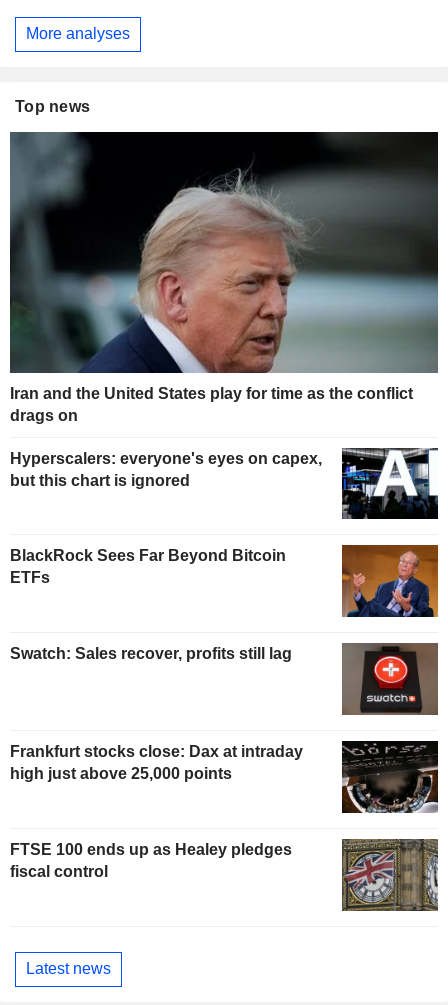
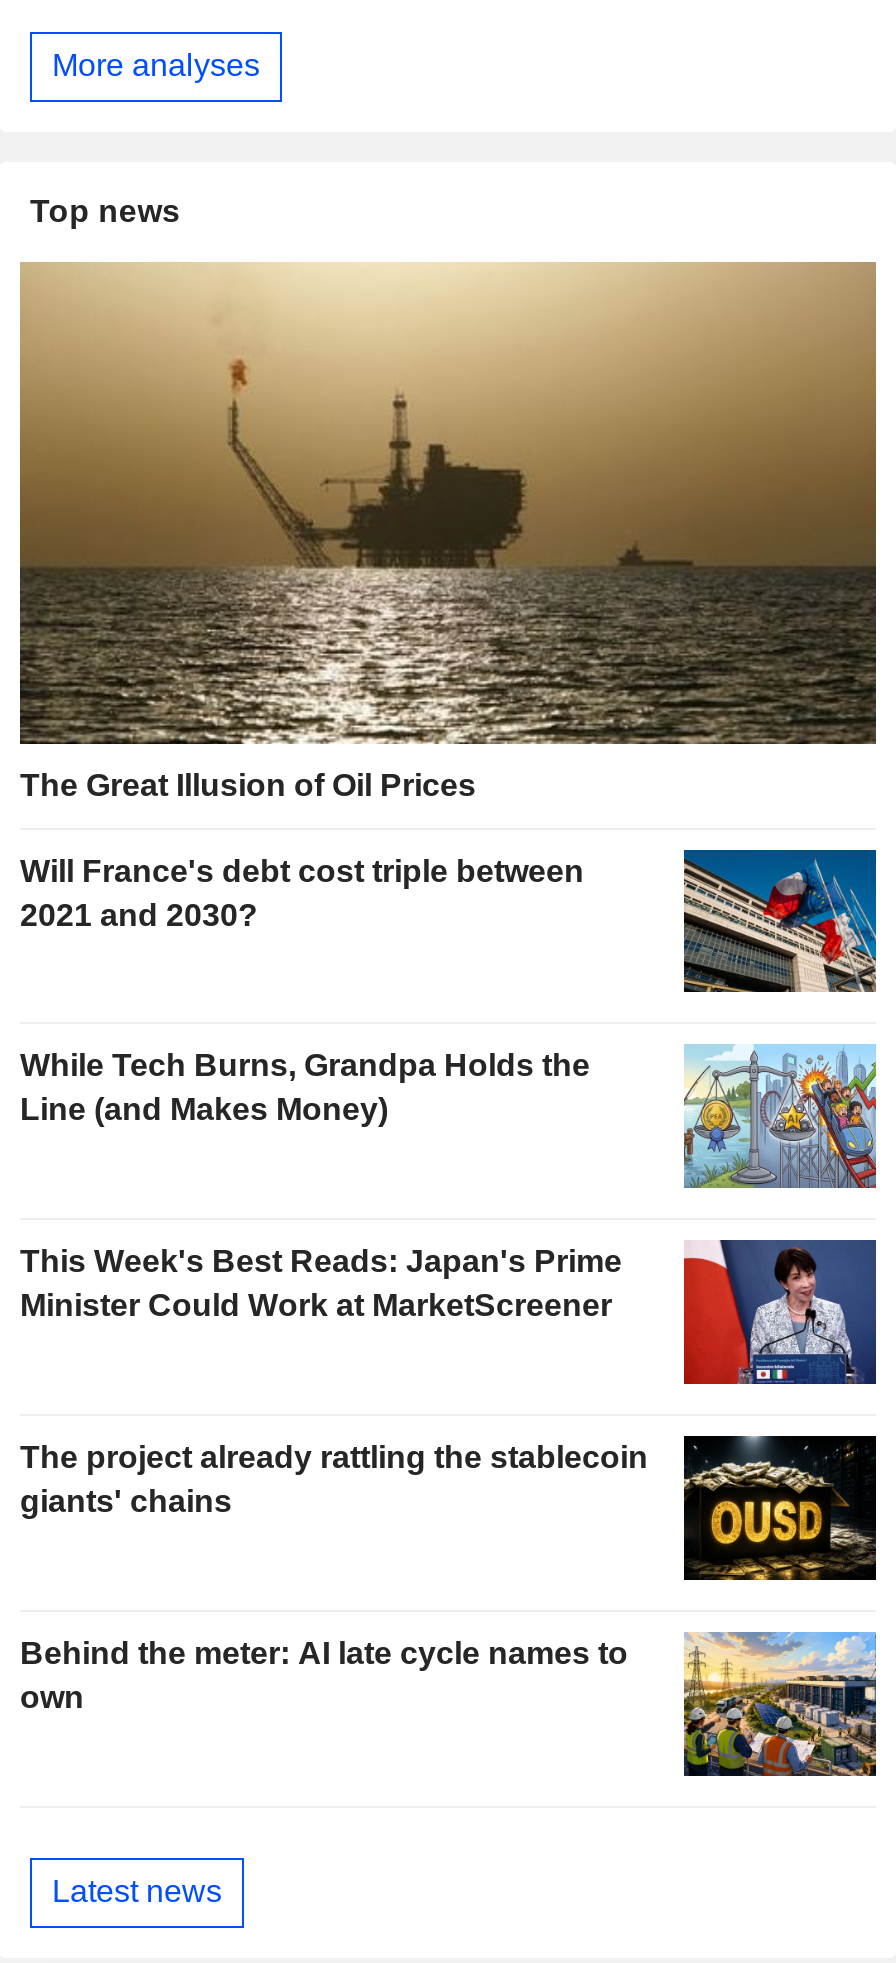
- [image]
- Iran and the United States play for time as the conflict
- drags on
+ [image]
+ The Great Illusion of Oil Prices

- Hyperscalers: everyone's eyes on capex,
- but this chart is ignored
+ Will France's debt cost triple between
+ 2021 and 2030?

- [image]
+ [image]

- BlackRock Sees Far Beyond Bitcoin
- ETFs
+ While Tech Burns, Grandpa Holds the
+ Line (and Makes Money)

- [image]
+ [image]

- Swatch: Sales recover, profits still lag
+ This Week's Best Reads: Japan's Prime
+ Minister Could Work at MarketScreener

- [image]
+ [image]

- [image]
- Frankfurt stocks close: Dax at intraday
- high just above 25,000 points
+ [image]
+ The project already rattling the stablecoin
+ giants' chains

- FTSE 100 ends up as Healey pledges
- fiscal control
+ Behind the meter: AI late cycle names to
+ own

- [image]
+ [image]
